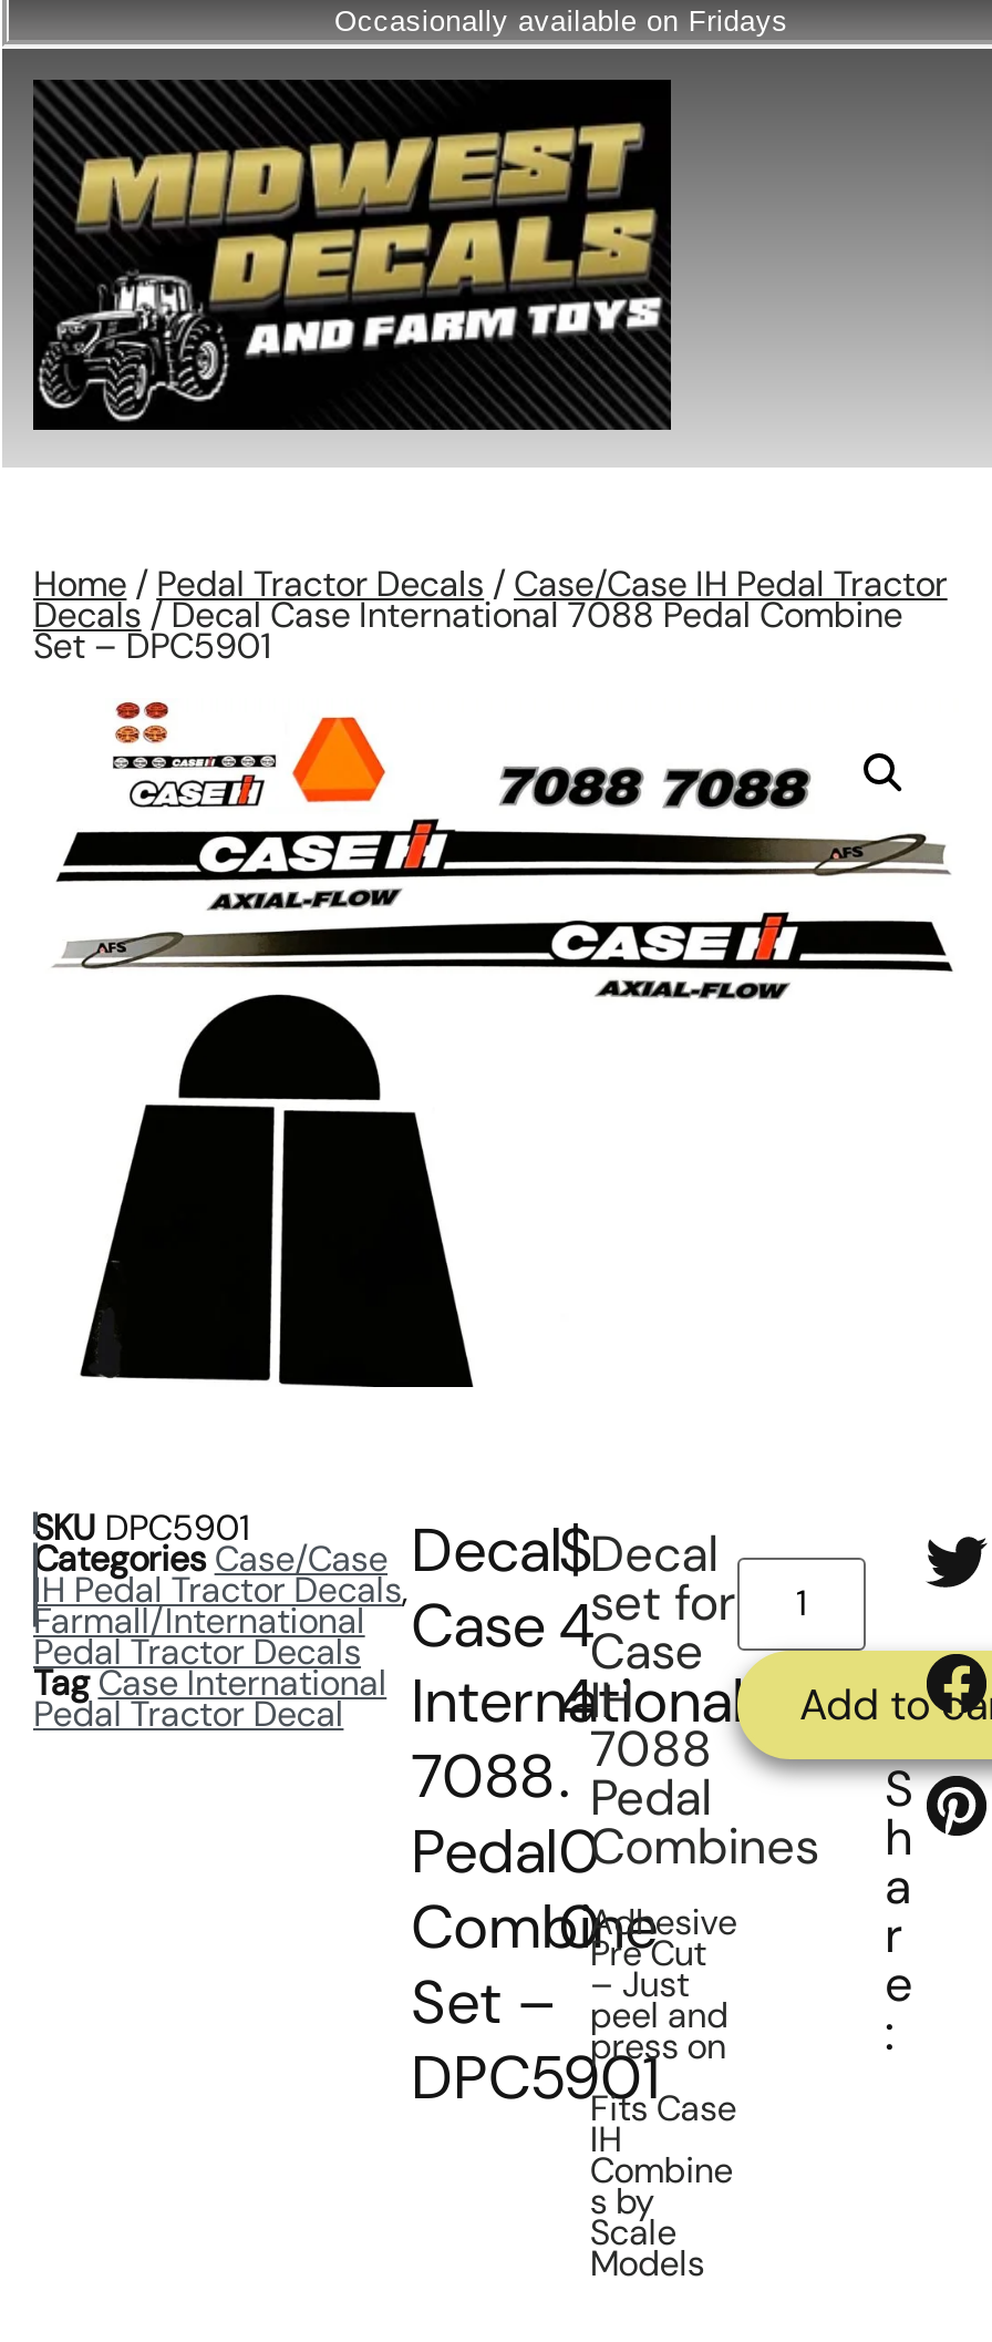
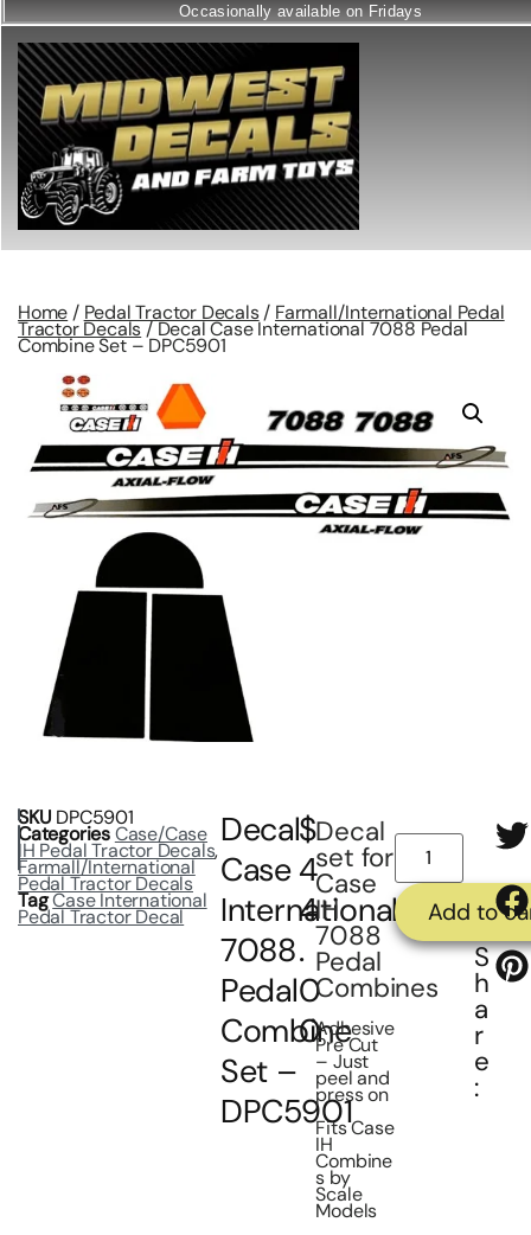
- Home / Pedal Tractor Decals / Case/Case IH Pedal Tractor
- Decals / Decal Case International 7088 Pedal Combine
- Set – DPC5901
+ Home / Pedal Tractor Decals / Farmall/International Pedal
+ Tractor Decals / Decal Case International 7088 Pedal
+ Combine Set – DPC5901
